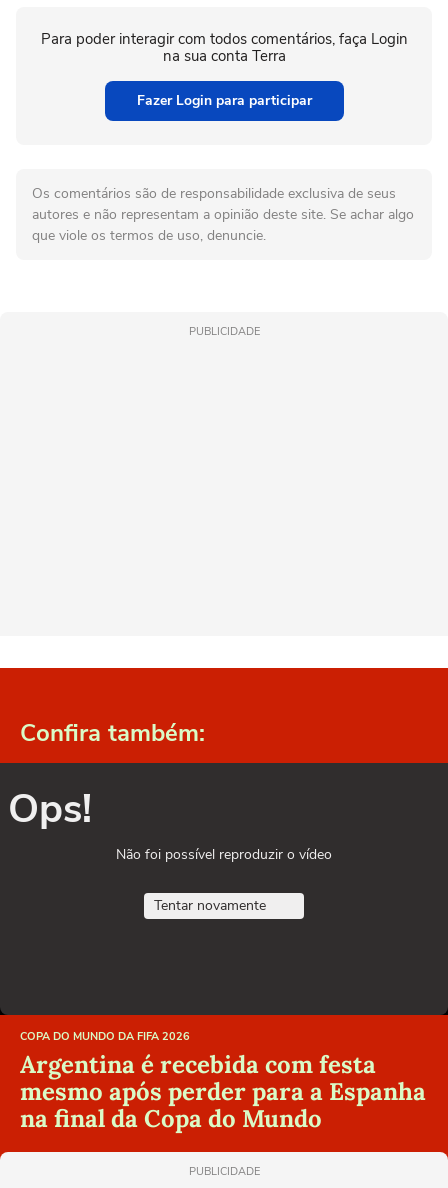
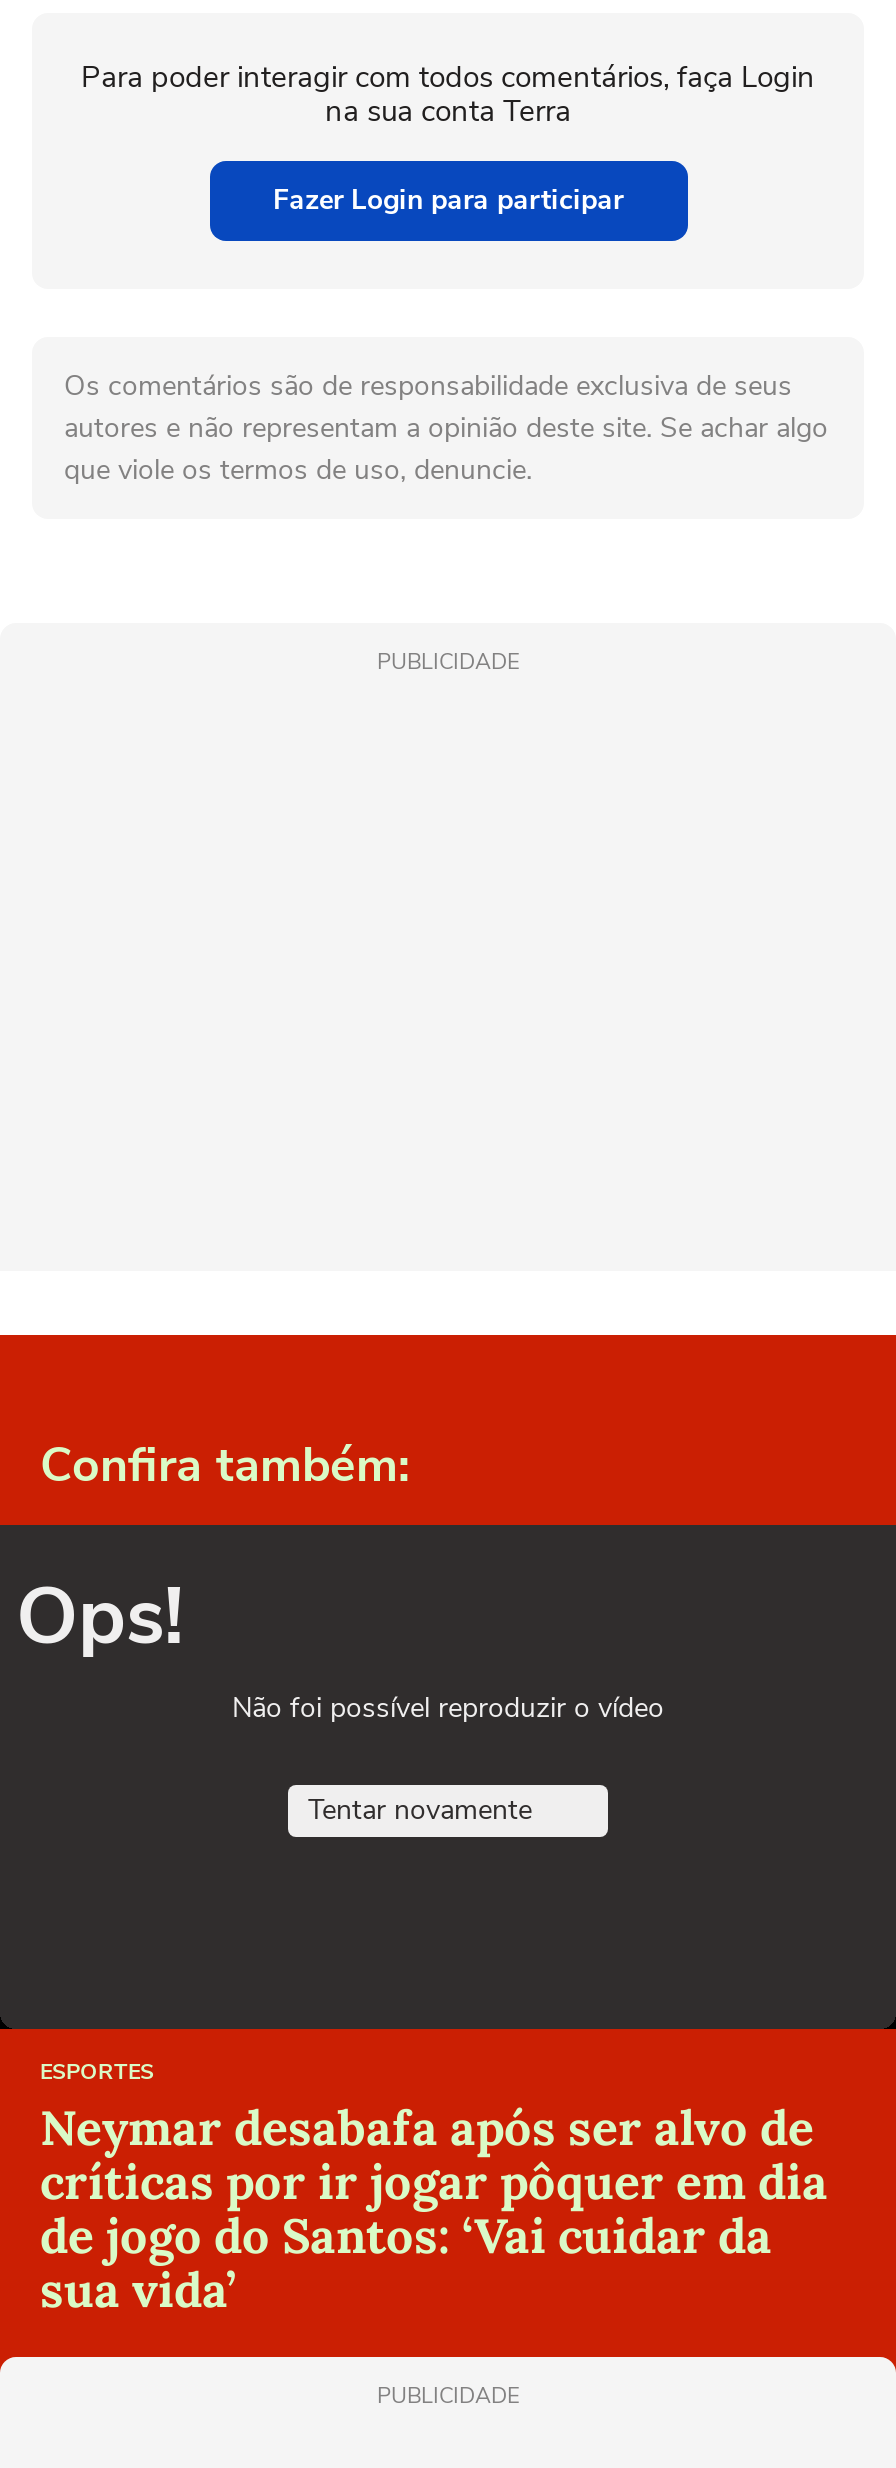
- COPA DO MUNDO DA FIFA 2026
- Argentina é recebida com festa
- mesmo após perder para a Espanha
- na final da Copa do Mundo
+ ESPORTES
+ Neymar desabafa após ser alvo de
+ críticas por ir jogar pôquer em dia
+ de jogo do Santos: ‘Vai cuidar da
+ sua vida’
